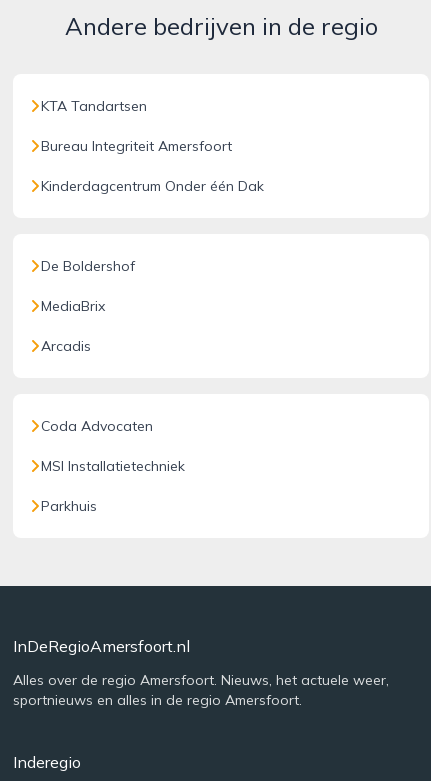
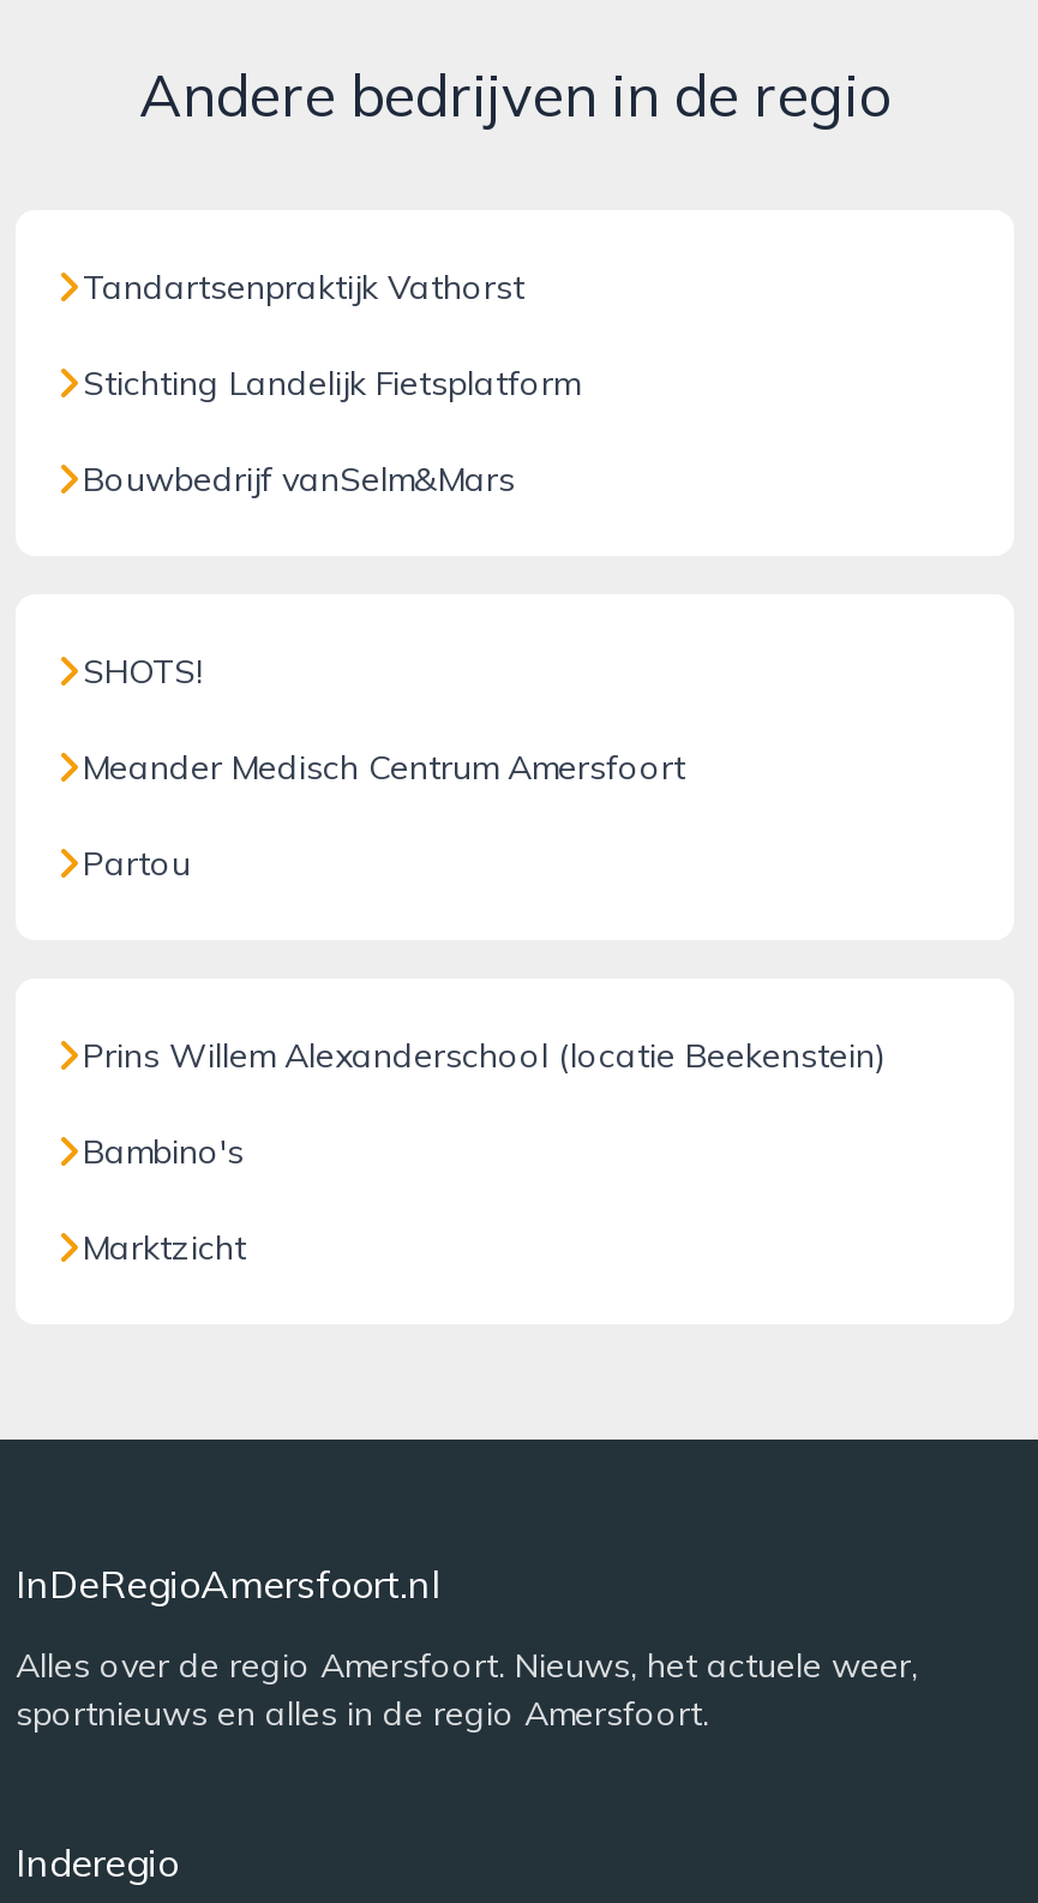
- KTA Tandartsen
+ Tandartsenpraktijk Vathorst

- Bureau Integriteit Amersfoort
+ Stichting Landelijk Fietsplatform

- Kinderdagcentrum Onder één Dak
+ Bouwbedrijf vanSelm&Mars

- De Boldershof
+ SHOTS!

- MediaBrix
+ Meander Medisch Centrum Amersfoort

- Arcadis
+ Partou

- Coda Advocaten
+ Prins Willem Alexanderschool (locatie Beekenstein)

- MSI Installatietechniek
+ Bambino's

- Parkhuis
+ Marktzicht
